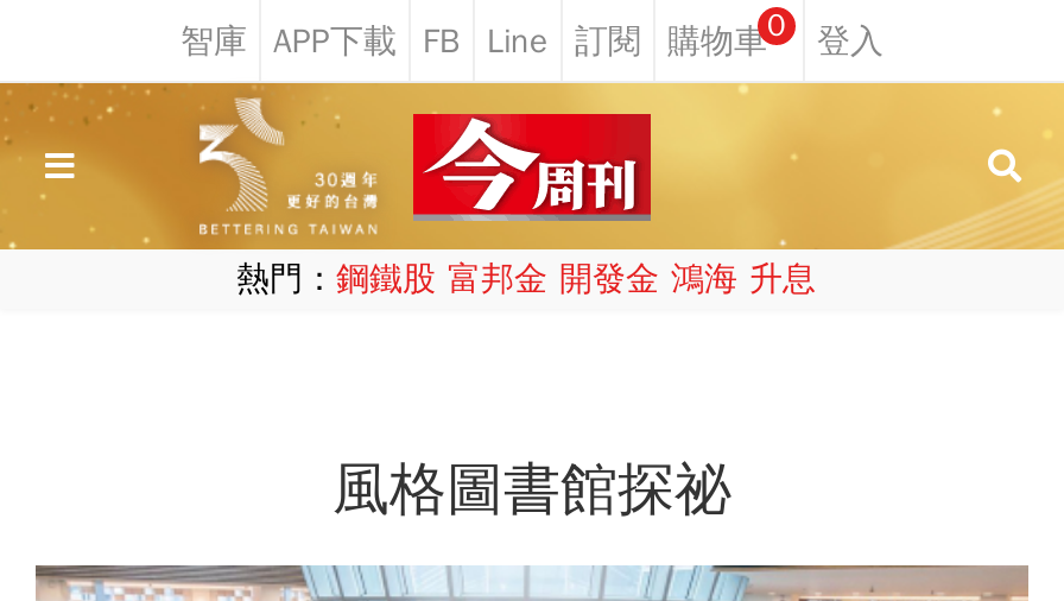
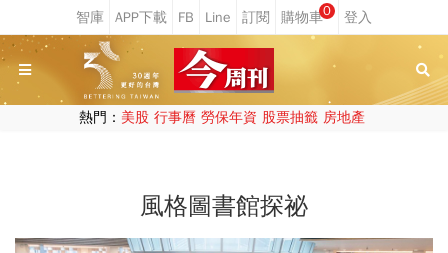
- 熱門：鋼鐵股 富邦金 開發金 鴻海 升息
+ 熱門：美股 行事曆 勞保年資 股票抽籤 房地產
